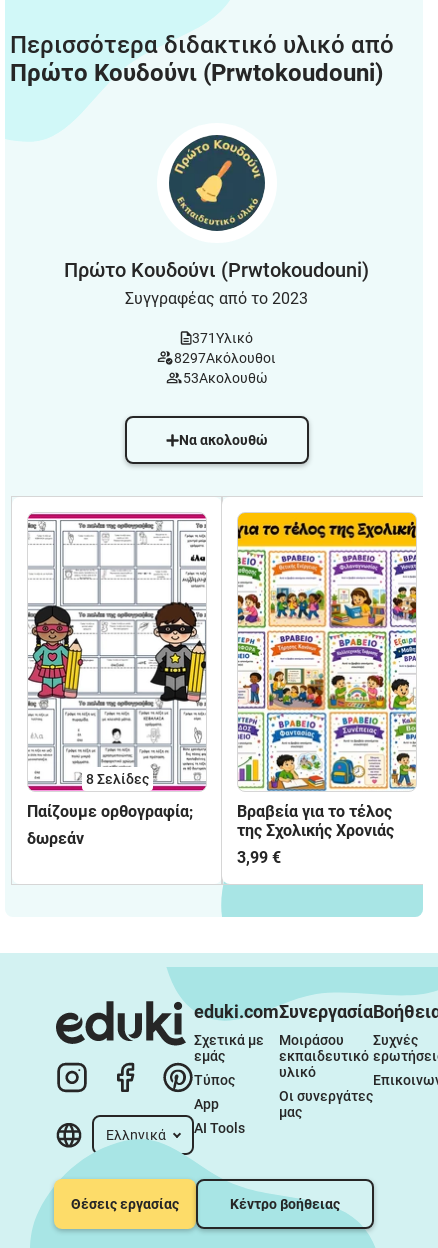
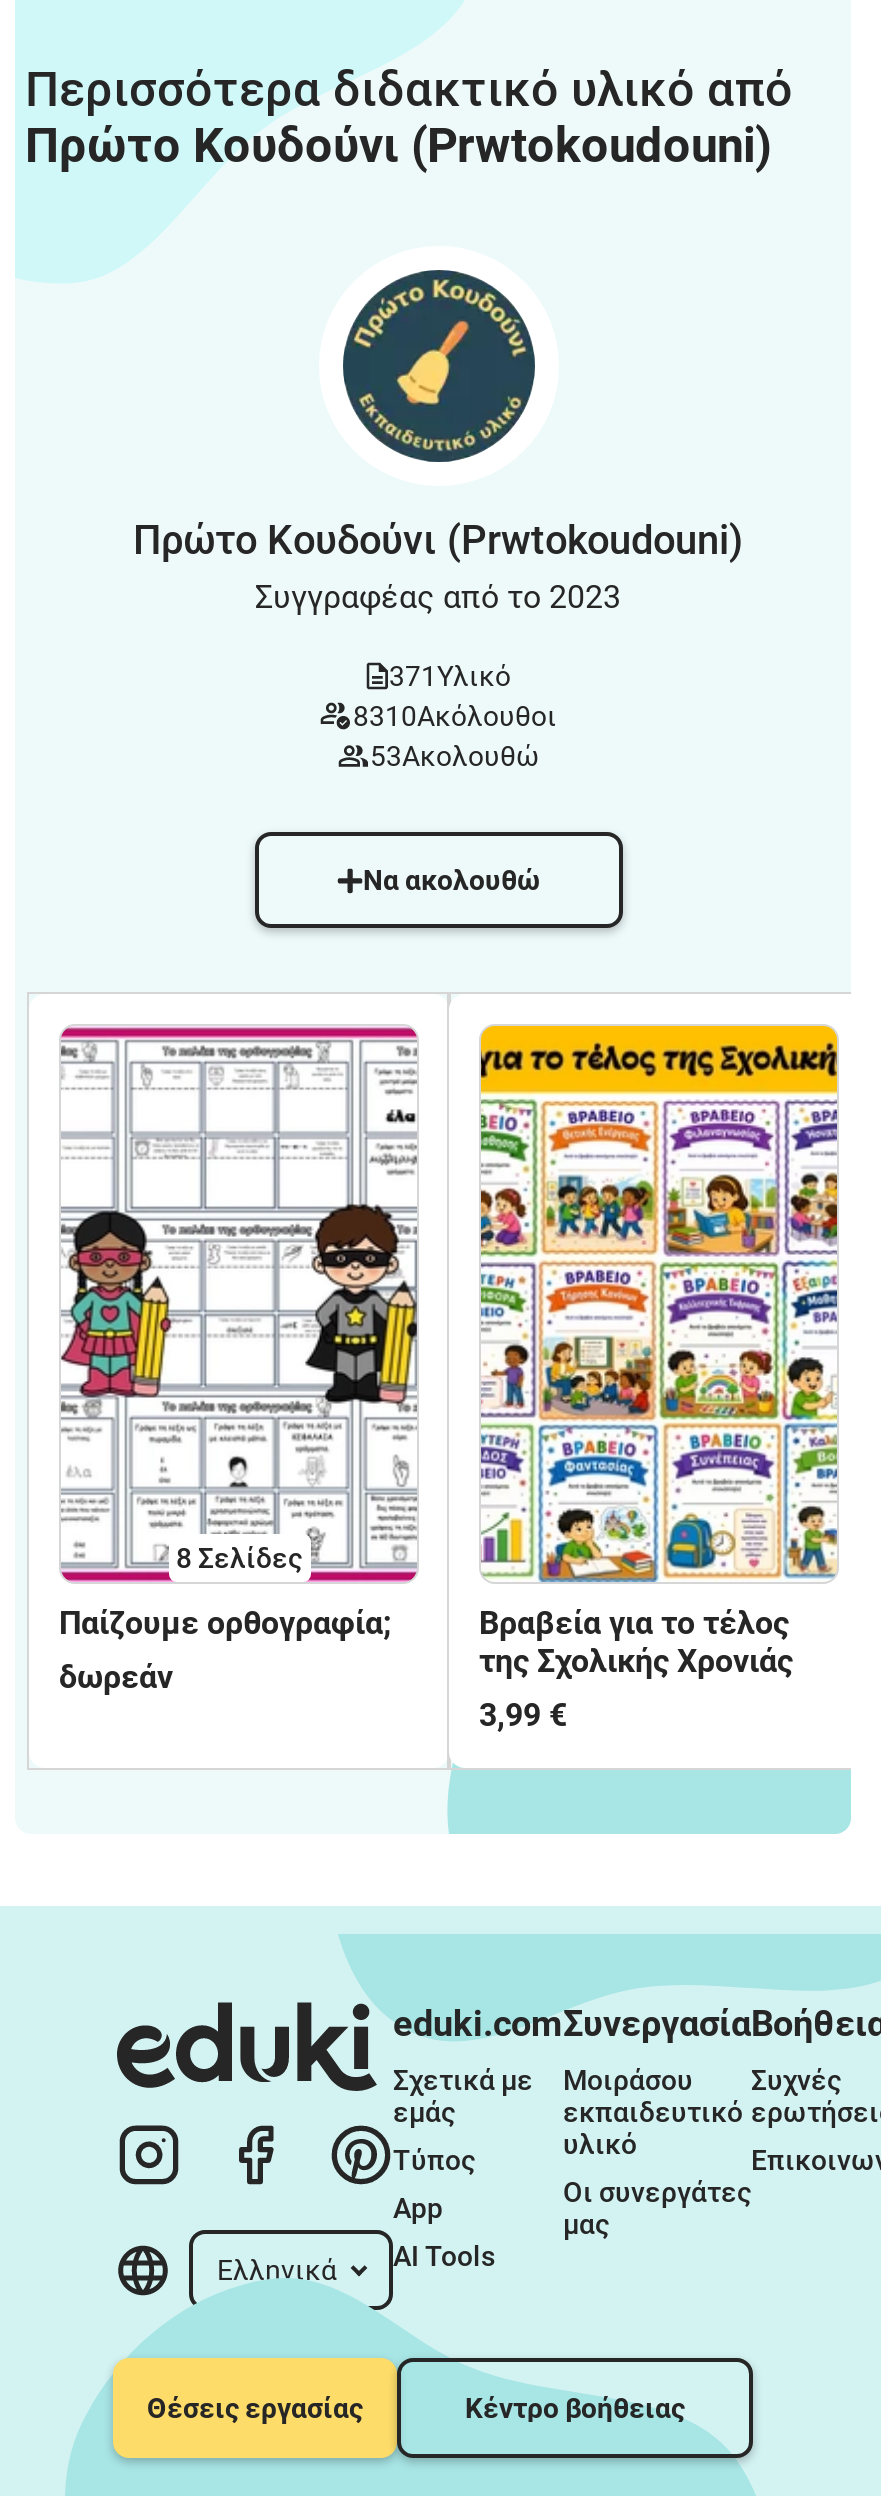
- 8297Ακόλουθοι
+ 8310Ακόλουθοι
